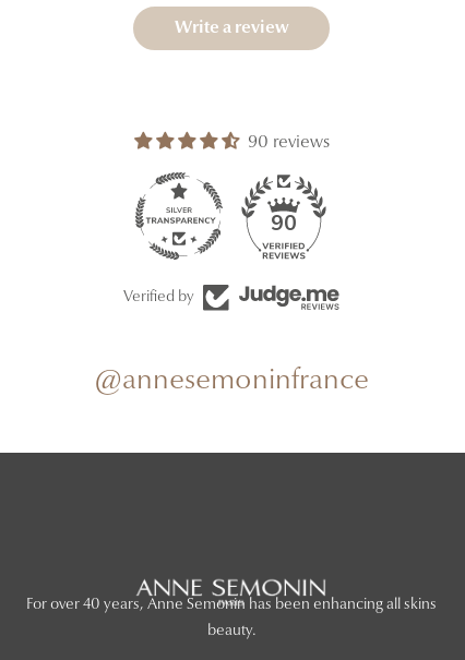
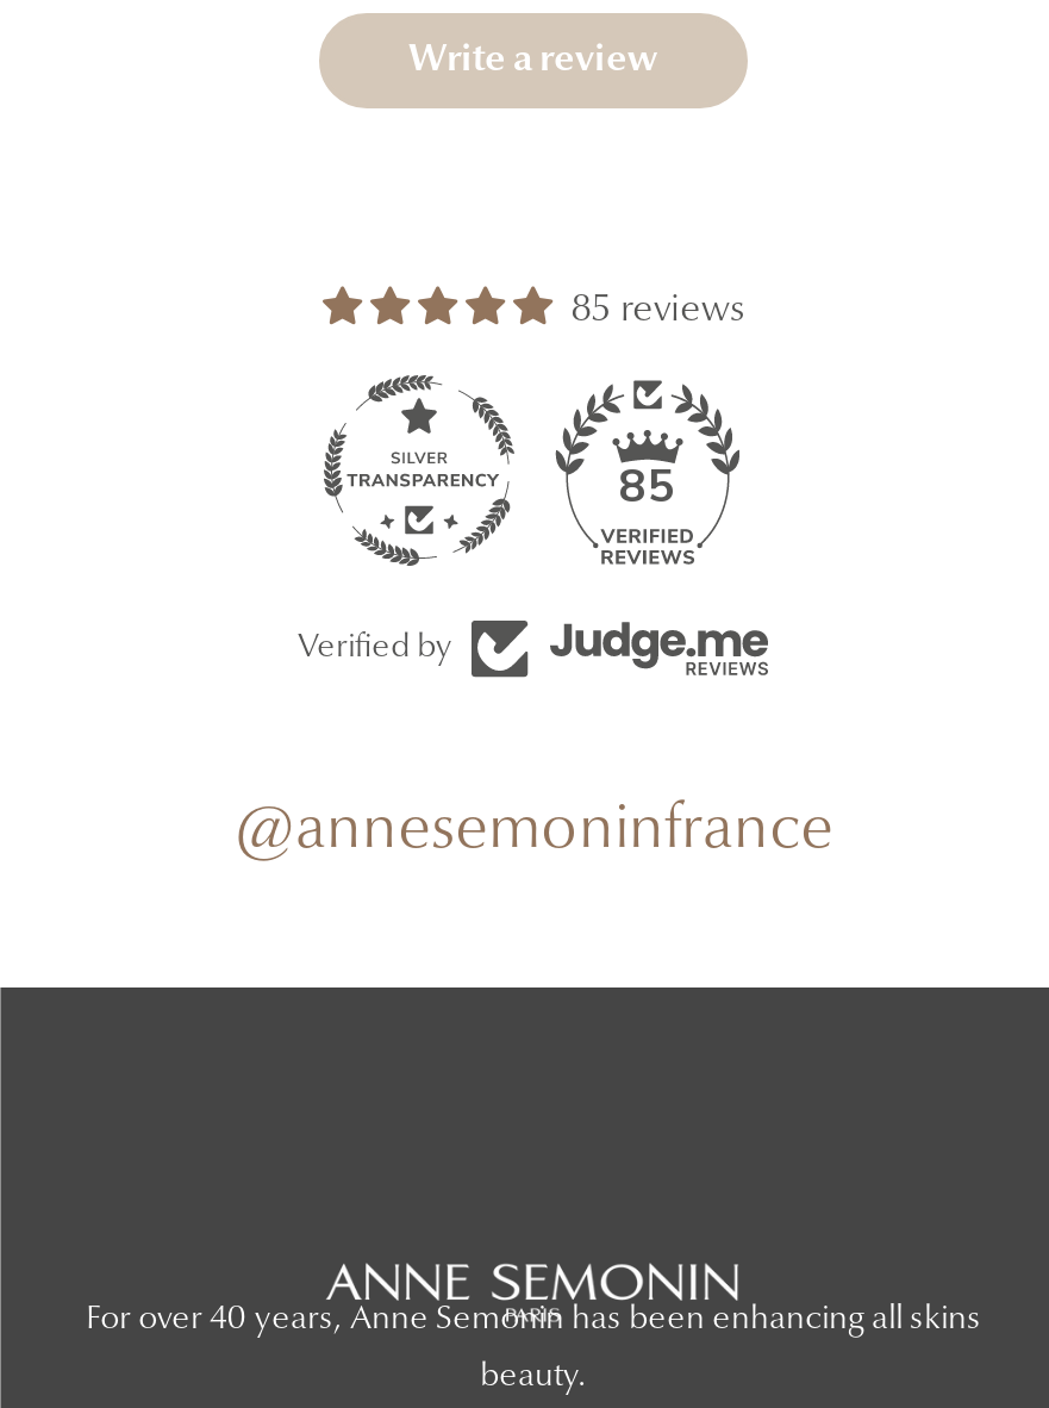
- 90 reviews
+ 85 reviews

- 90
+ 85
